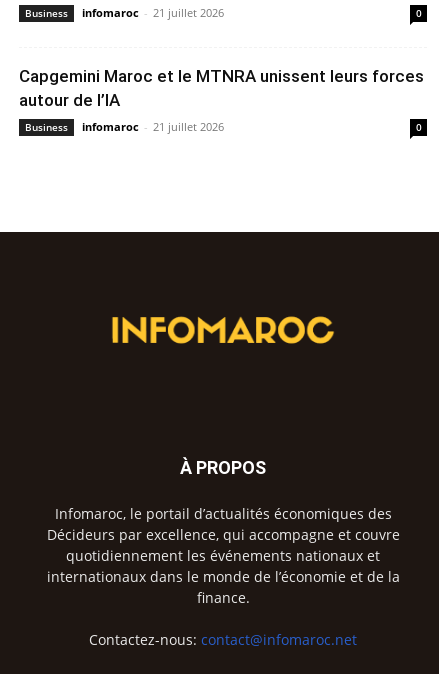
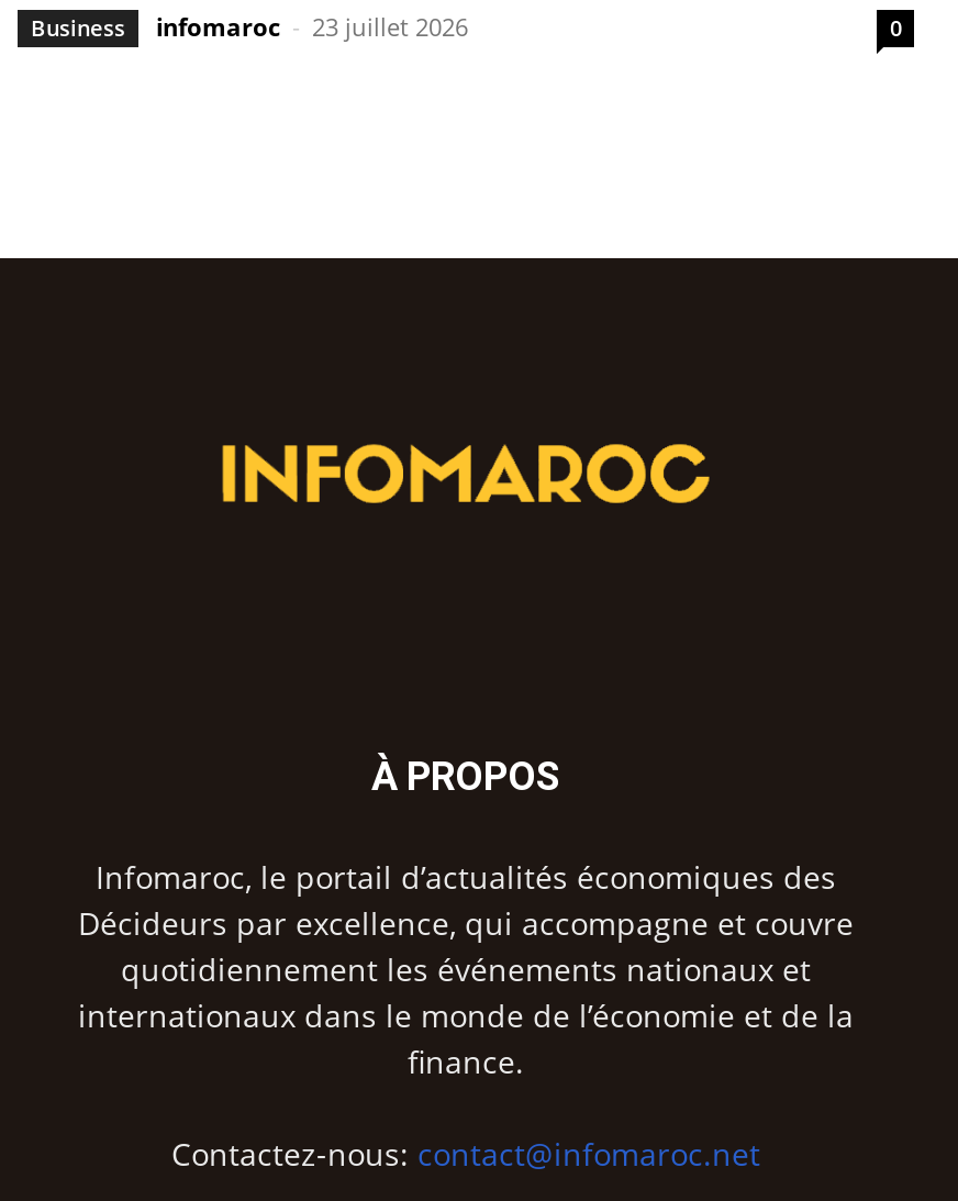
- infomaroc - 21 juillet 2026
- 0
- Capgemini Maroc et le MTNRA unissent leurs forces
- autour de l’IA
- Business
- infomaroc - 21 juillet 2026
+ infomaroc - 23 juillet 2026
